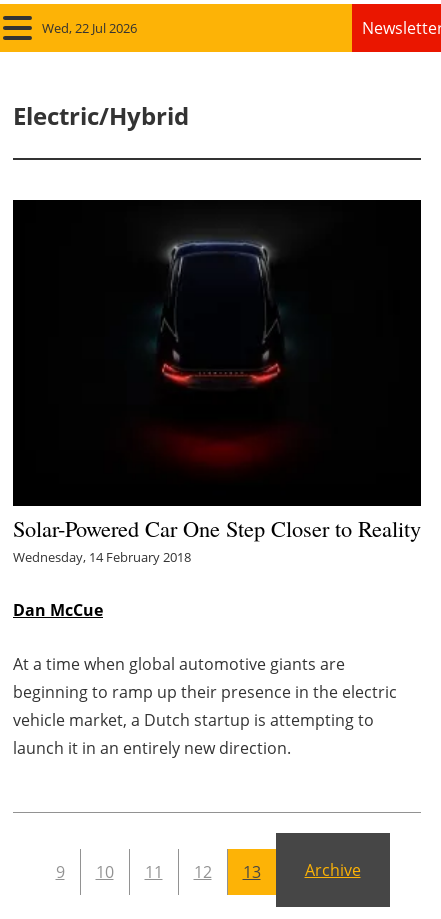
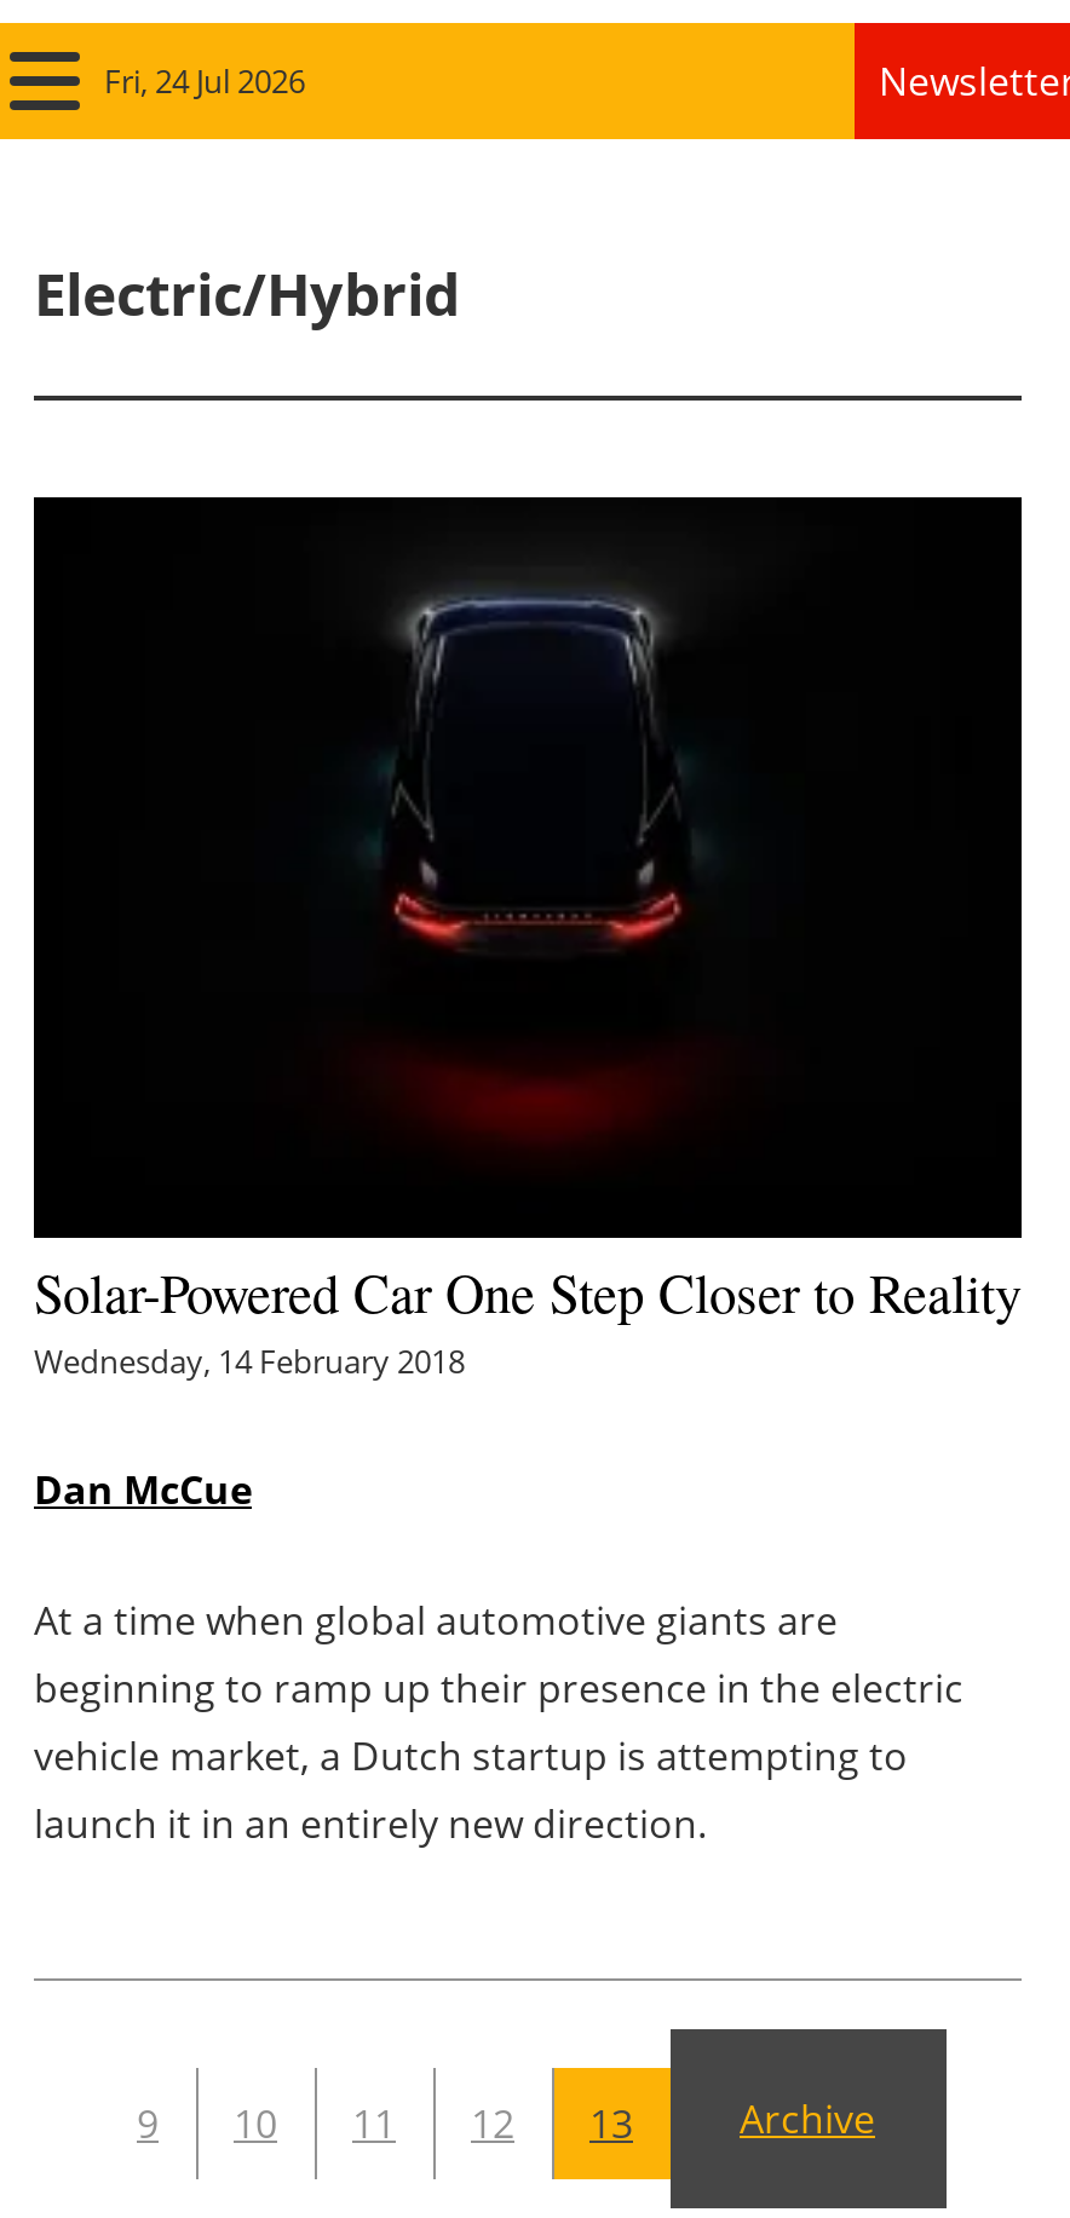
- Wed, 22 Jul 2026
+ Fri, 24 Jul 2026
